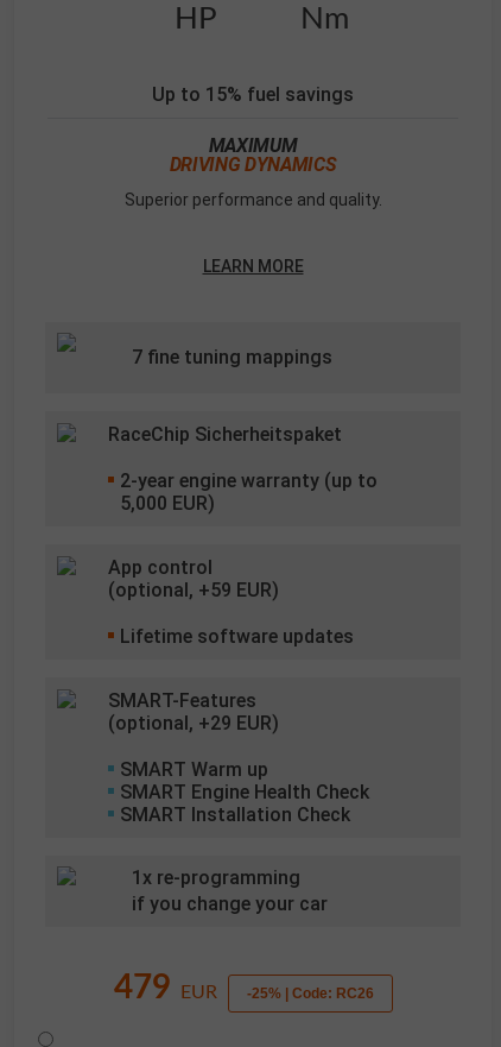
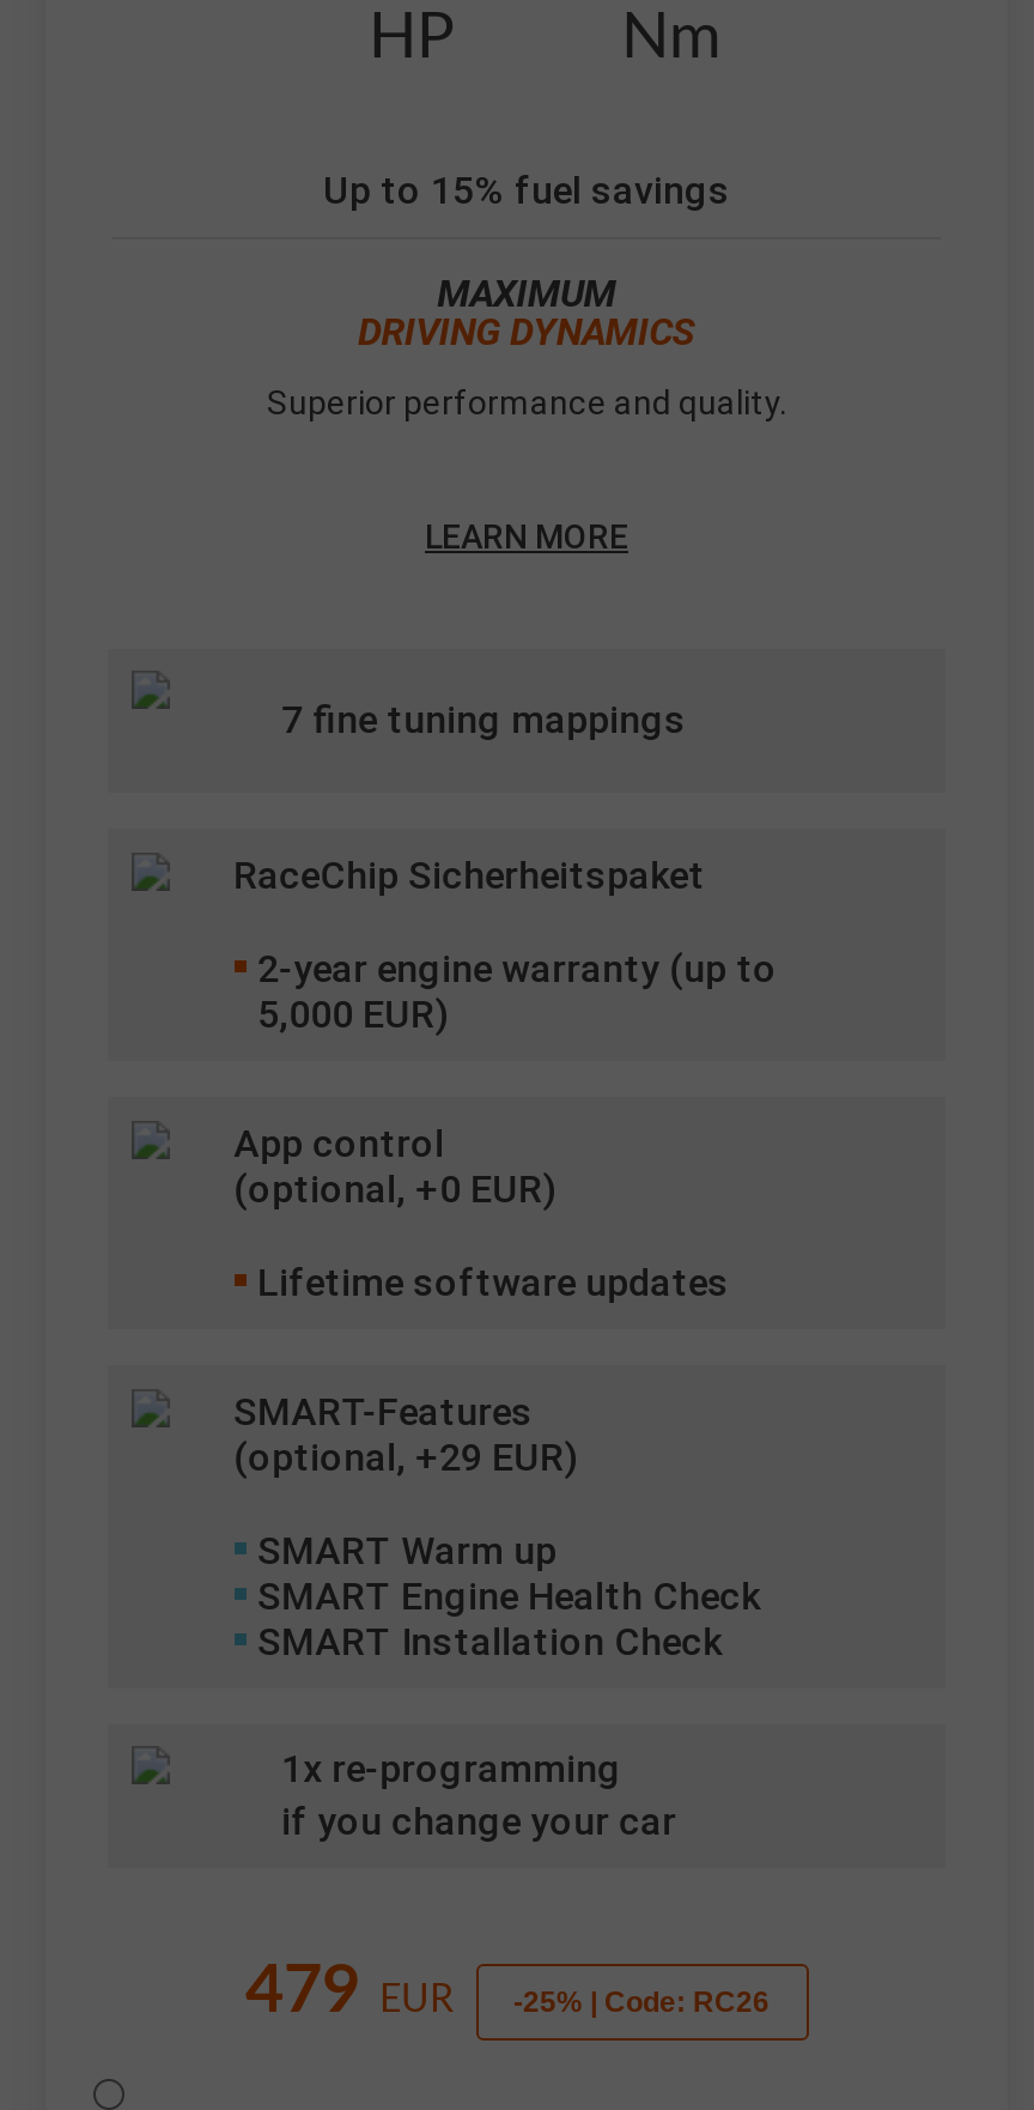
- (optional, +59 EUR)
+ (optional, +0 EUR)
